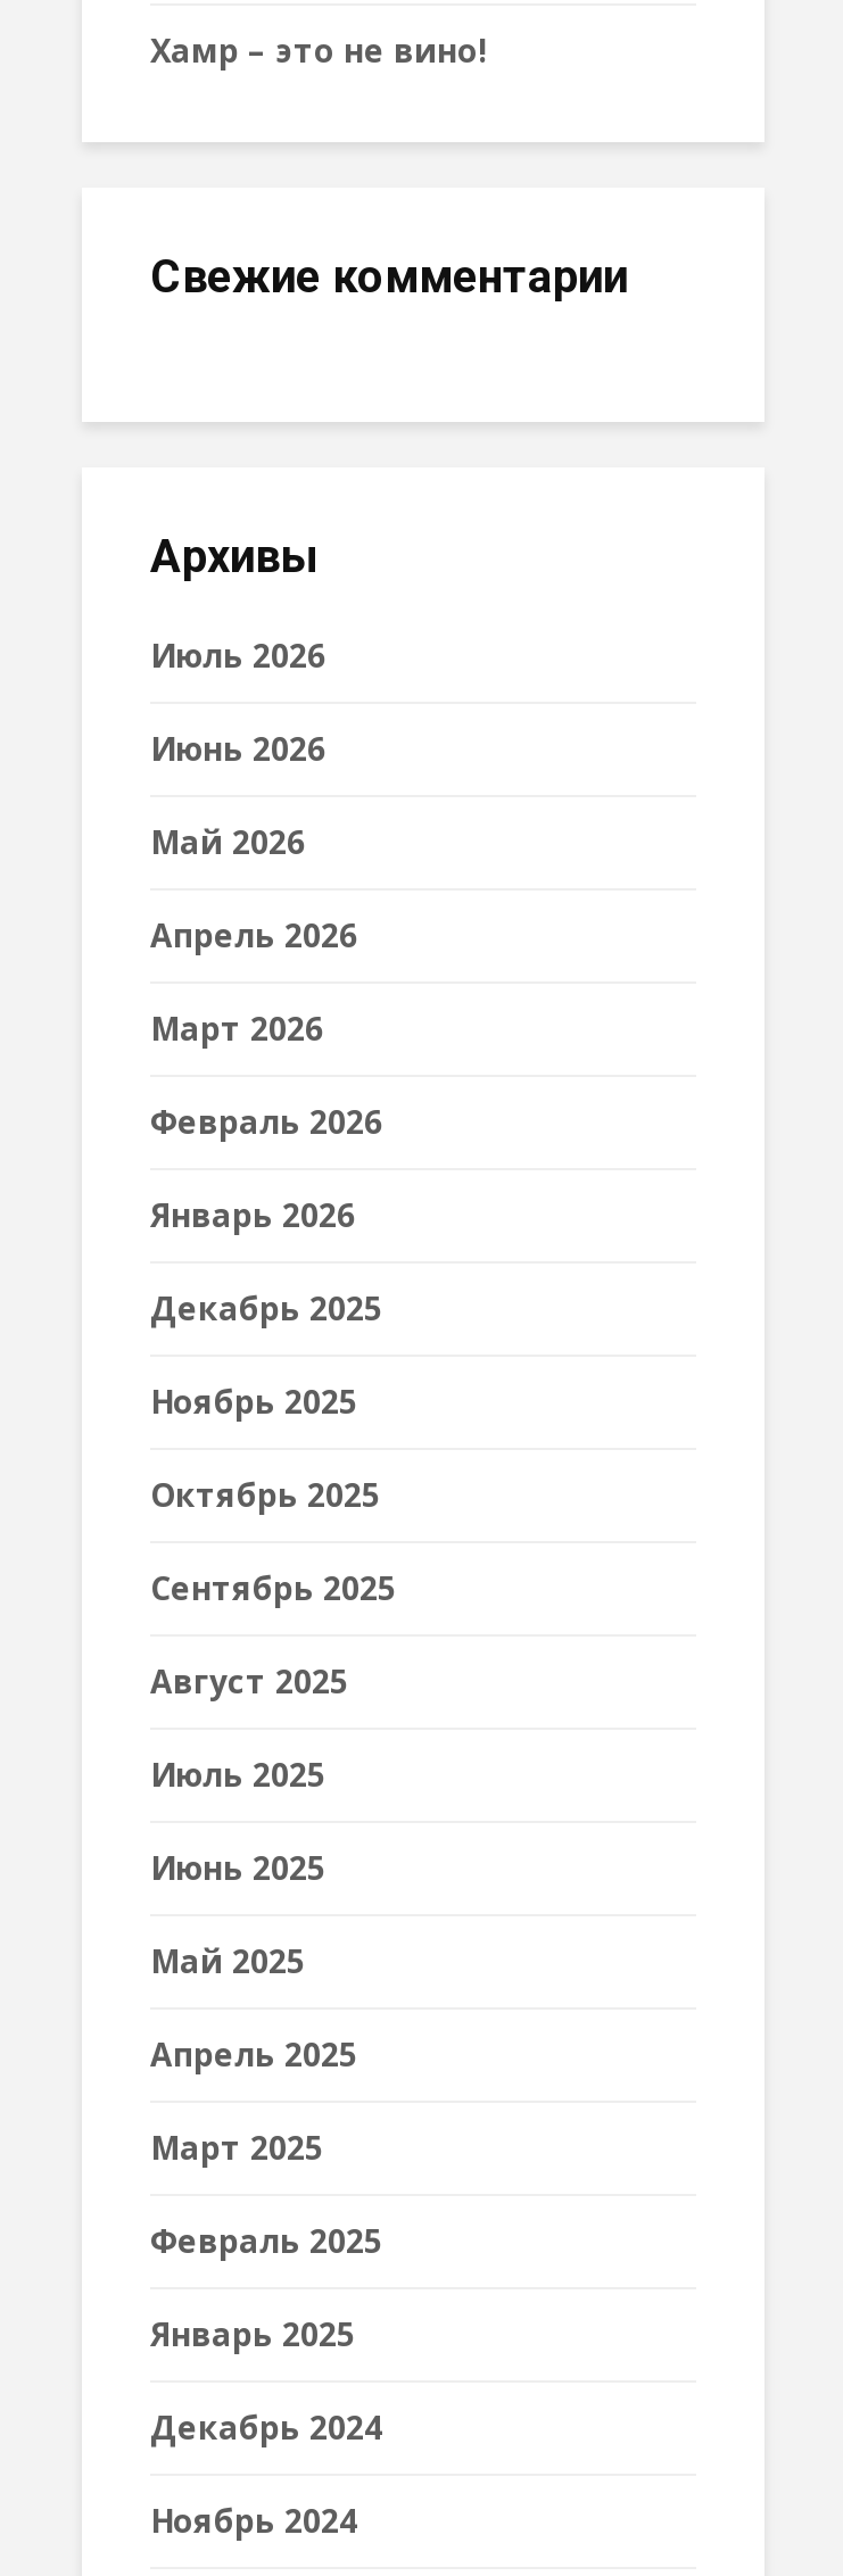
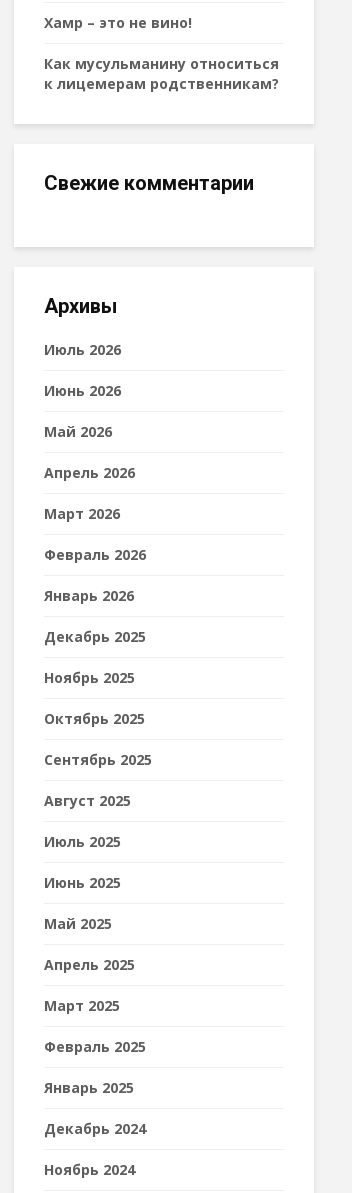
+ Как мусульманину относиться
+ к лицемерам родственникам?
